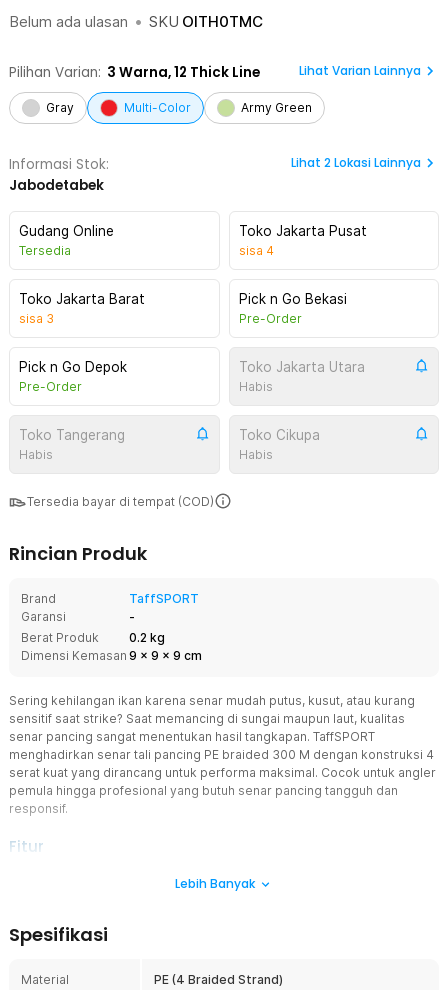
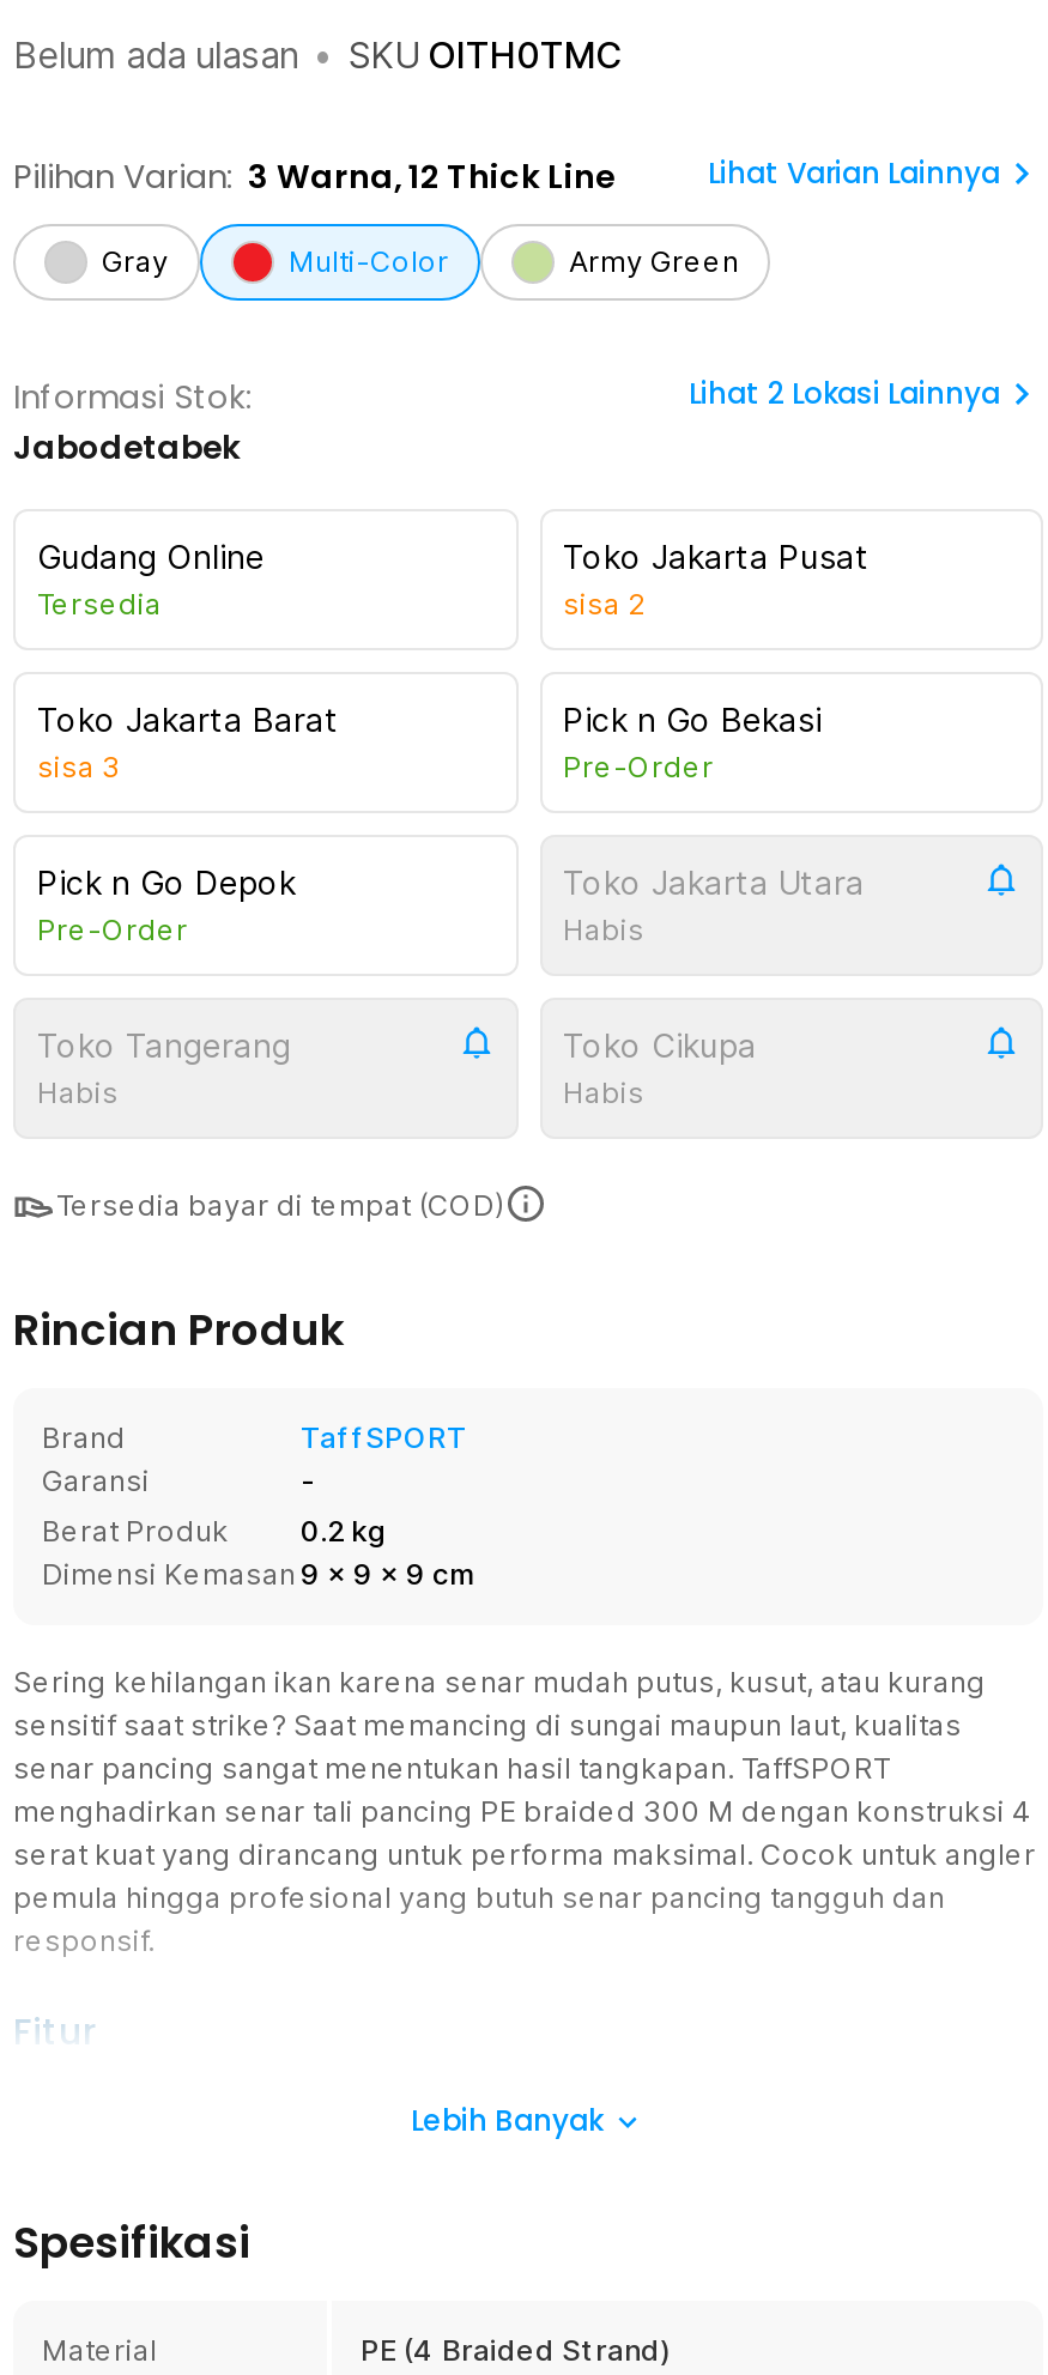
- sisa 4
+ sisa 2
